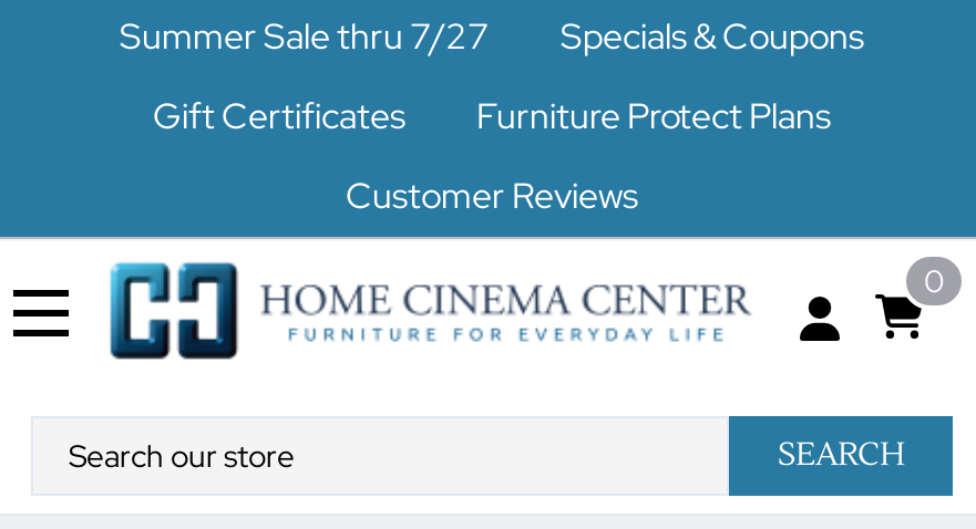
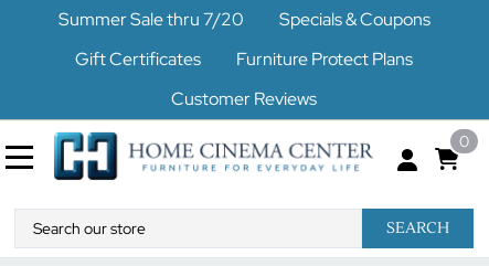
- Summer Sale thru 7/27
+ Summer Sale thru 7/20
